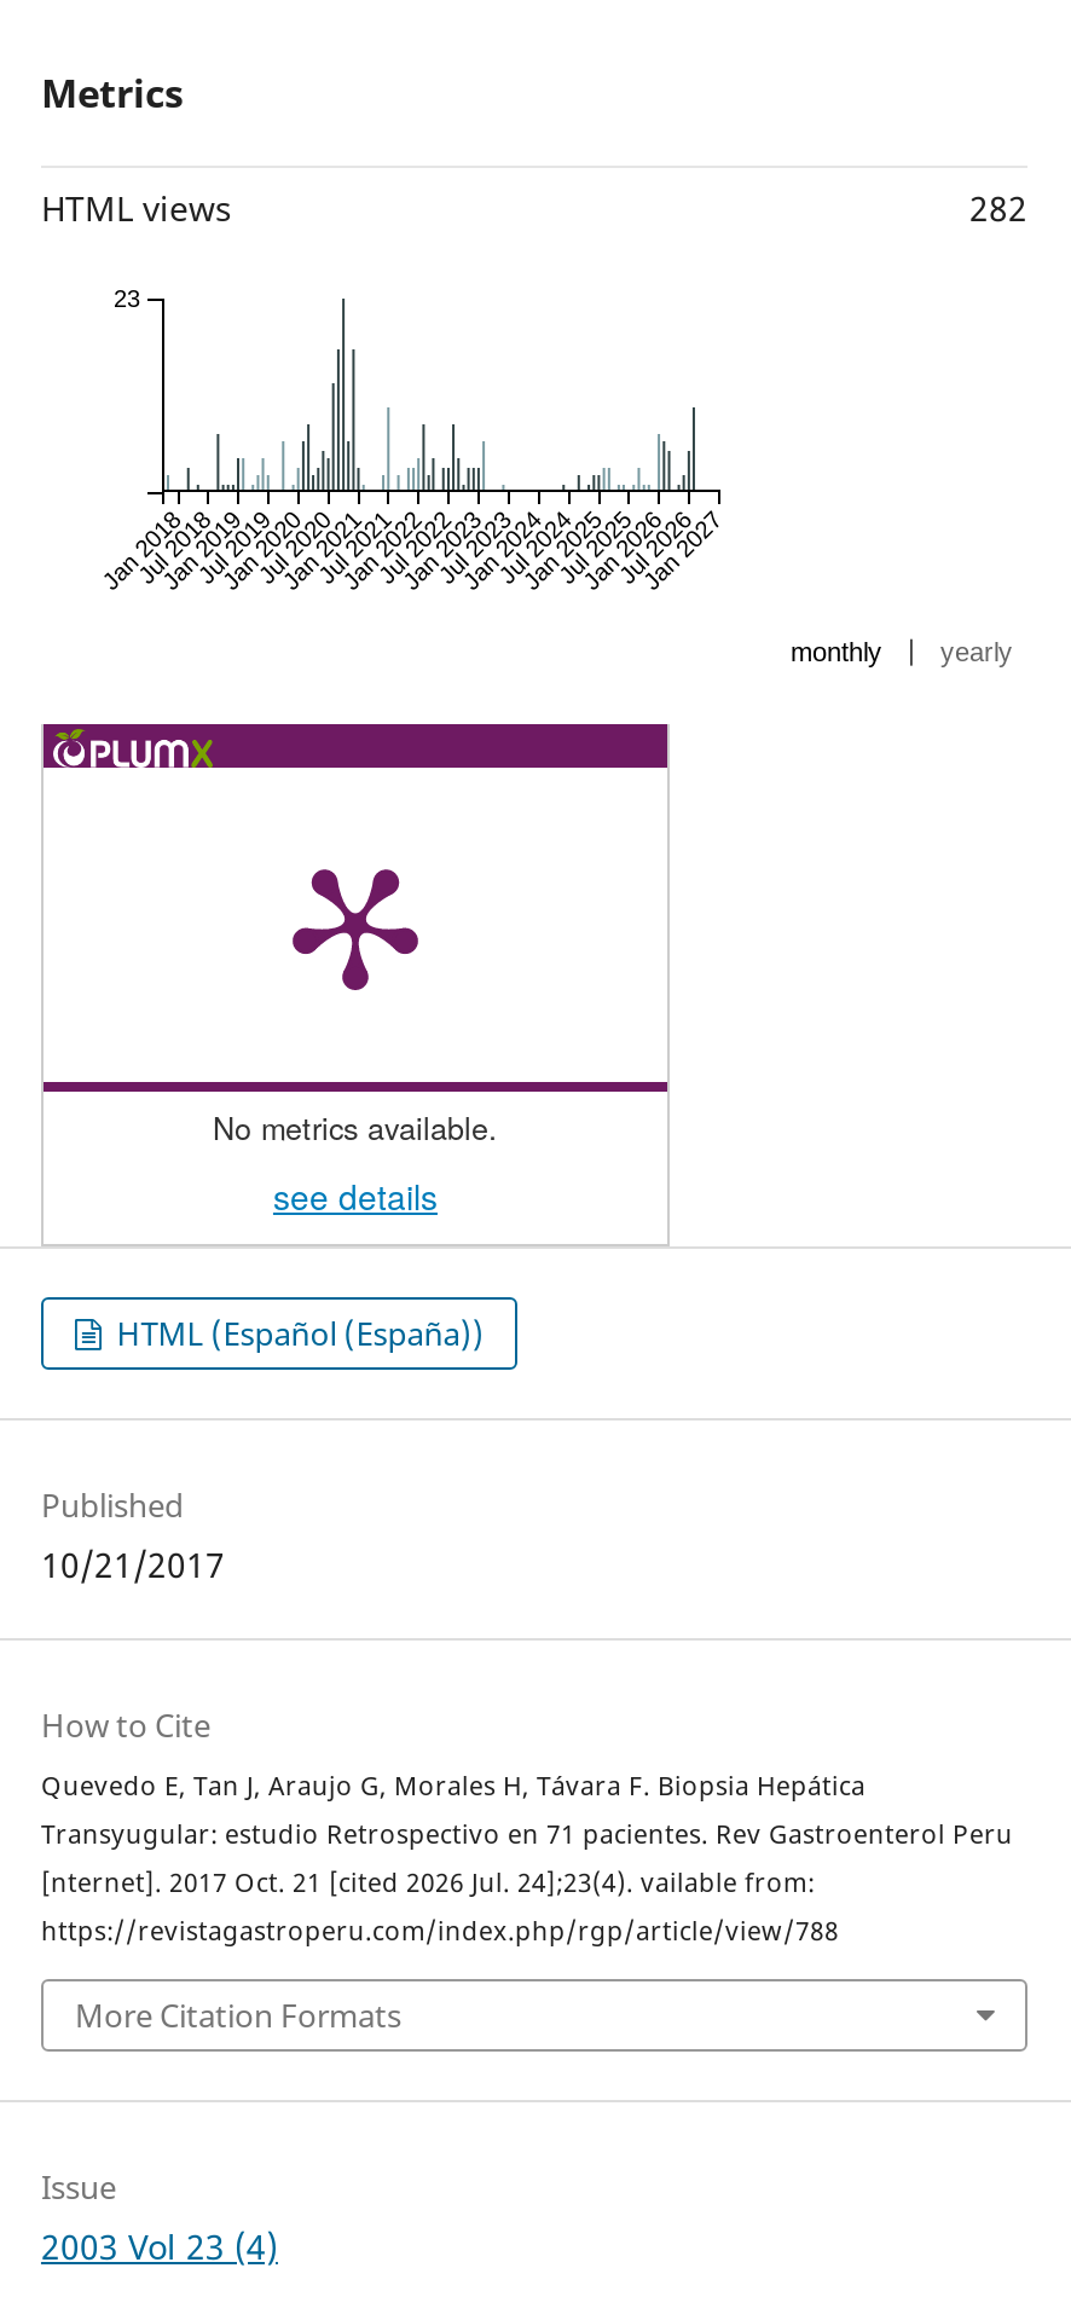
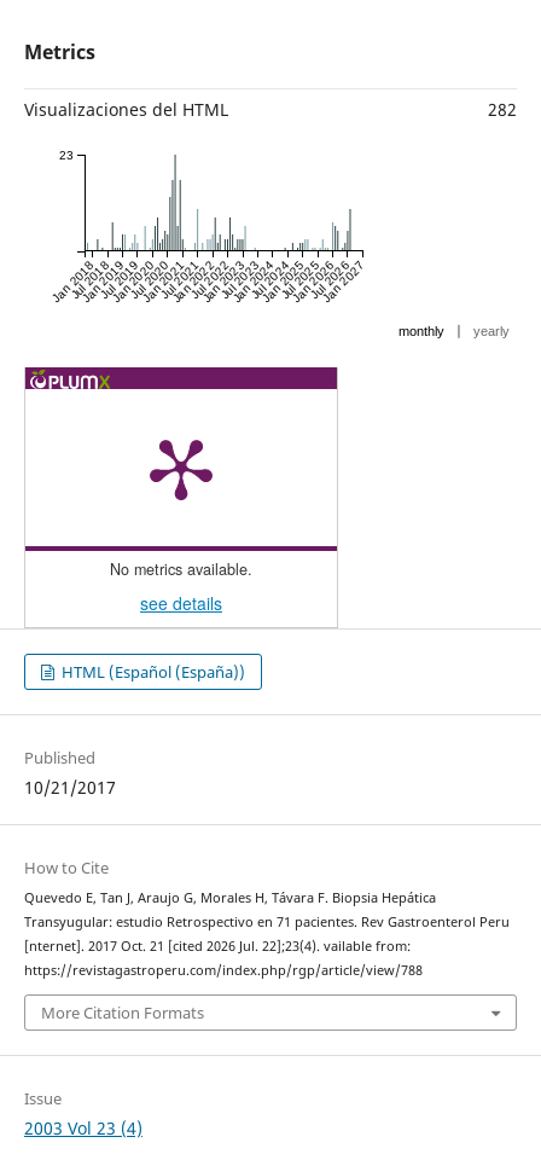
- HTML views
+ Visualizaciones del HTML

- [nternet]. 2017 Oct. 21 [cited 2026 Jul. 24];23(4). vailable from:
+ [nternet]. 2017 Oct. 21 [cited 2026 Jul. 22];23(4). vailable from:
